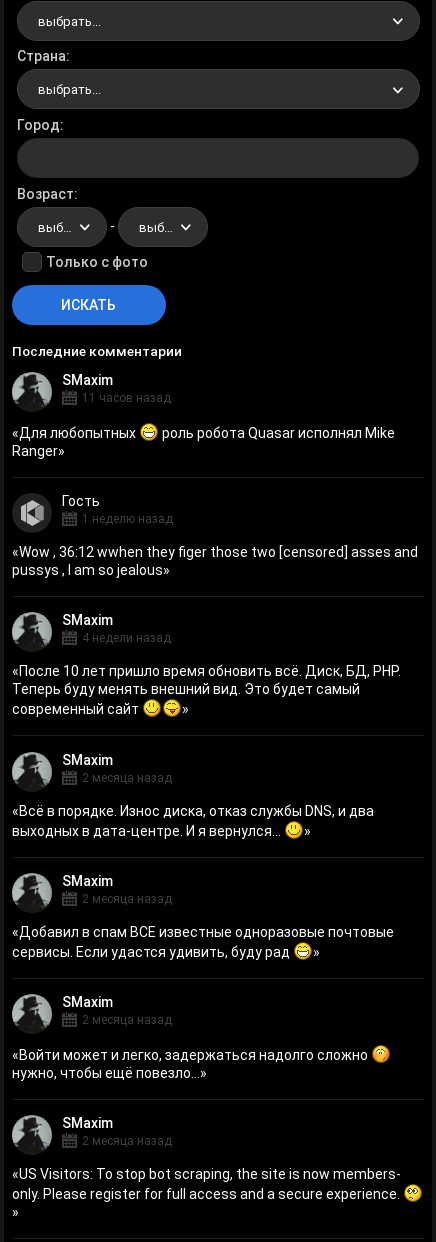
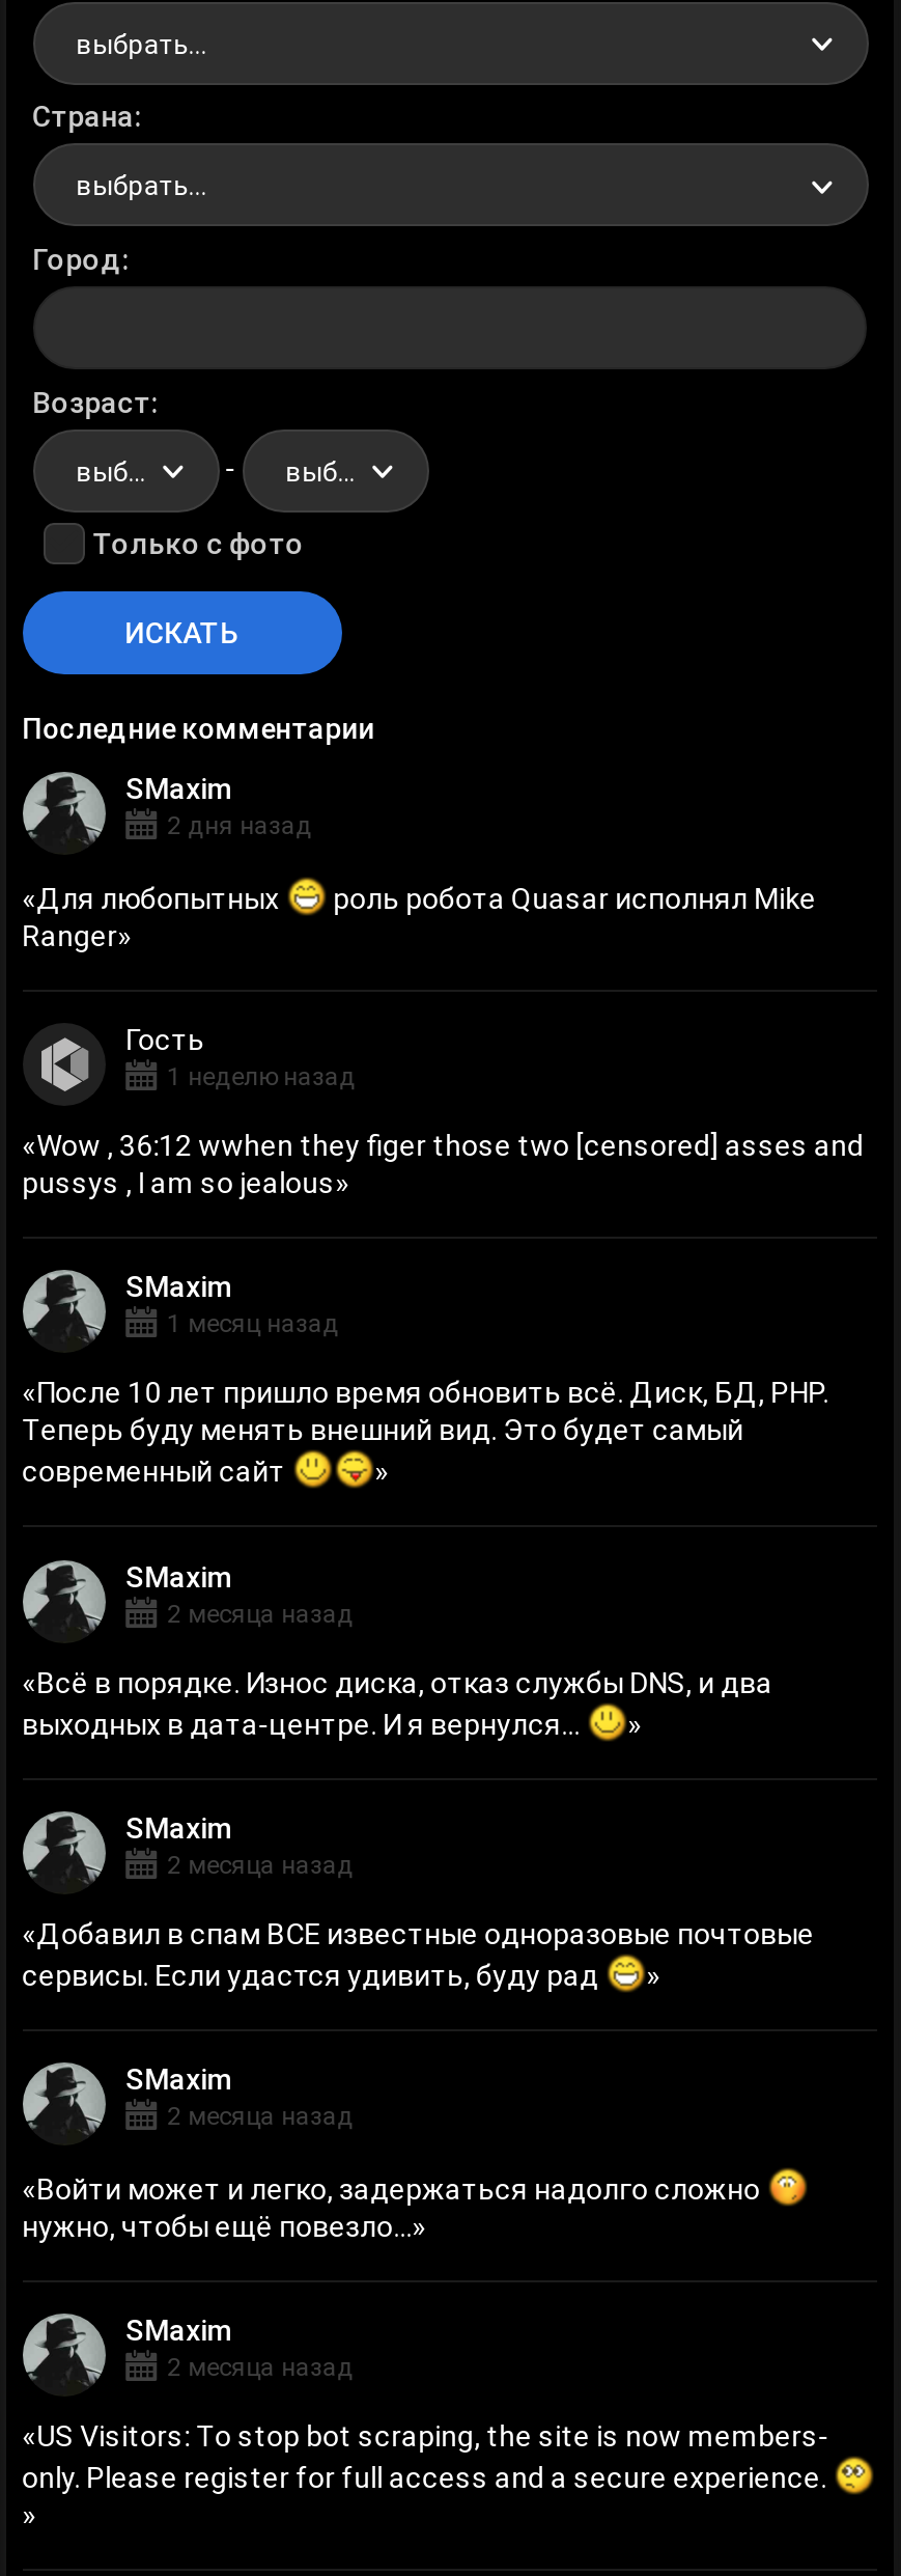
- 11 часов назад
+ 2 дня назад

- 4 недели назад
+ 1 месяц назад
